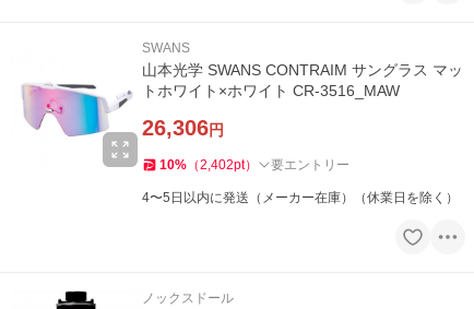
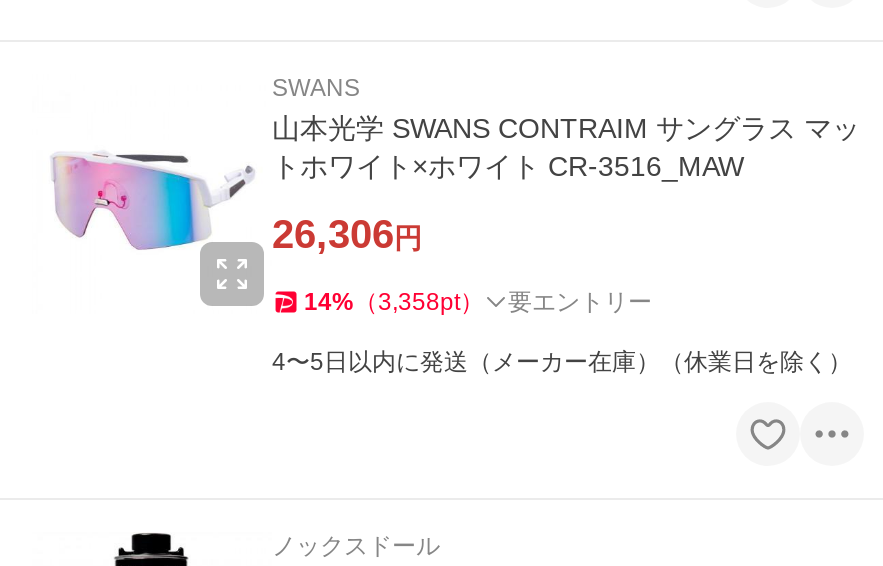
- 10%（2,402pt） 要エントリー
+ 14%（3,358pt） 要エントリー
